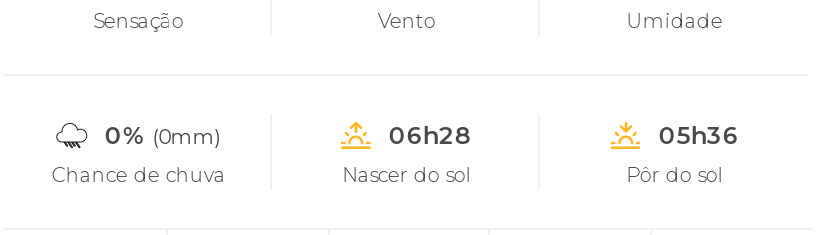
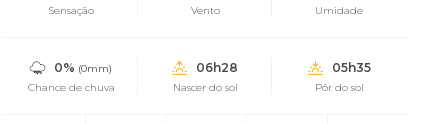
- 05h36
+ 05h35
